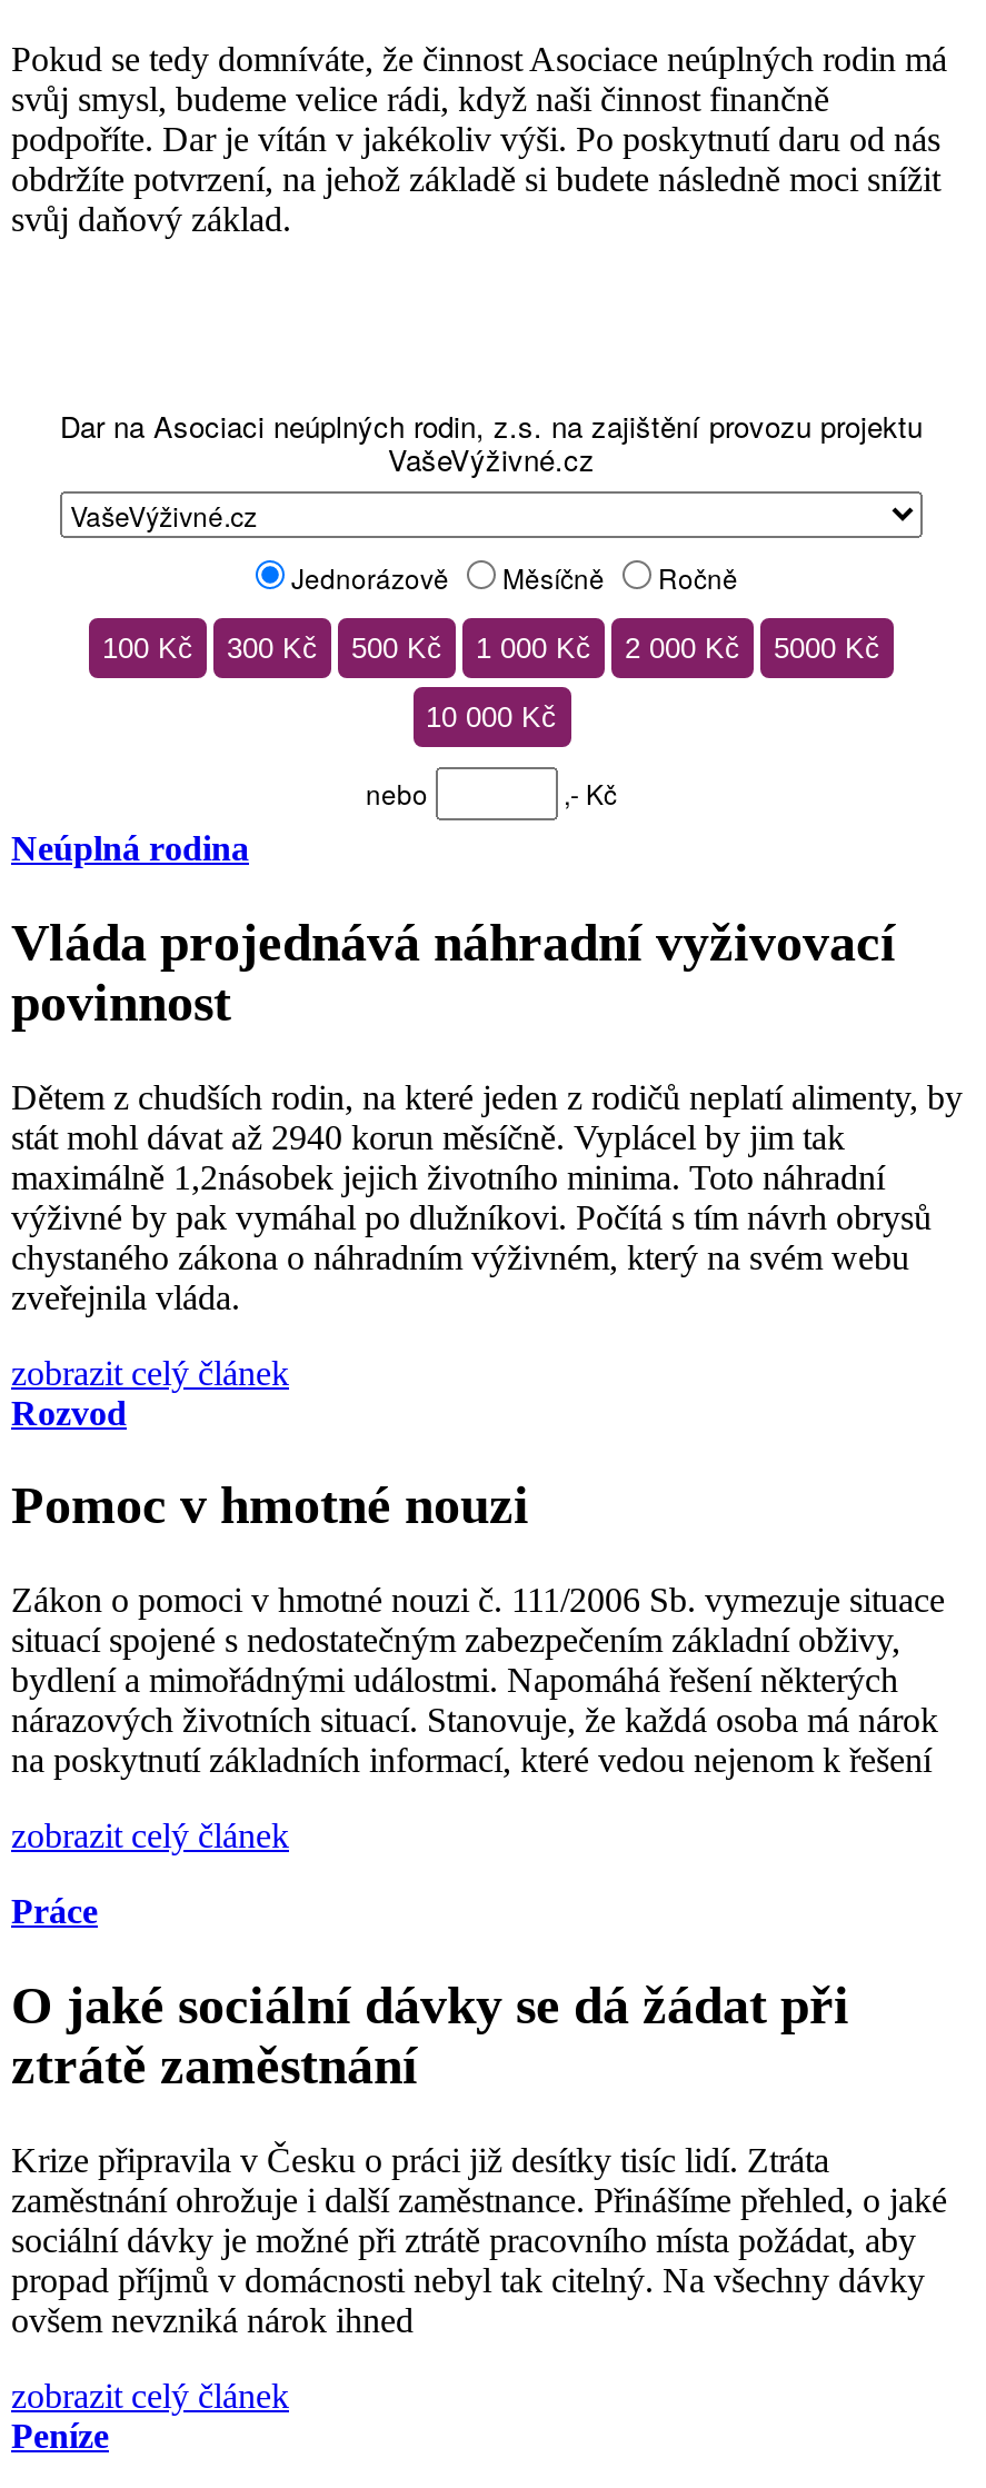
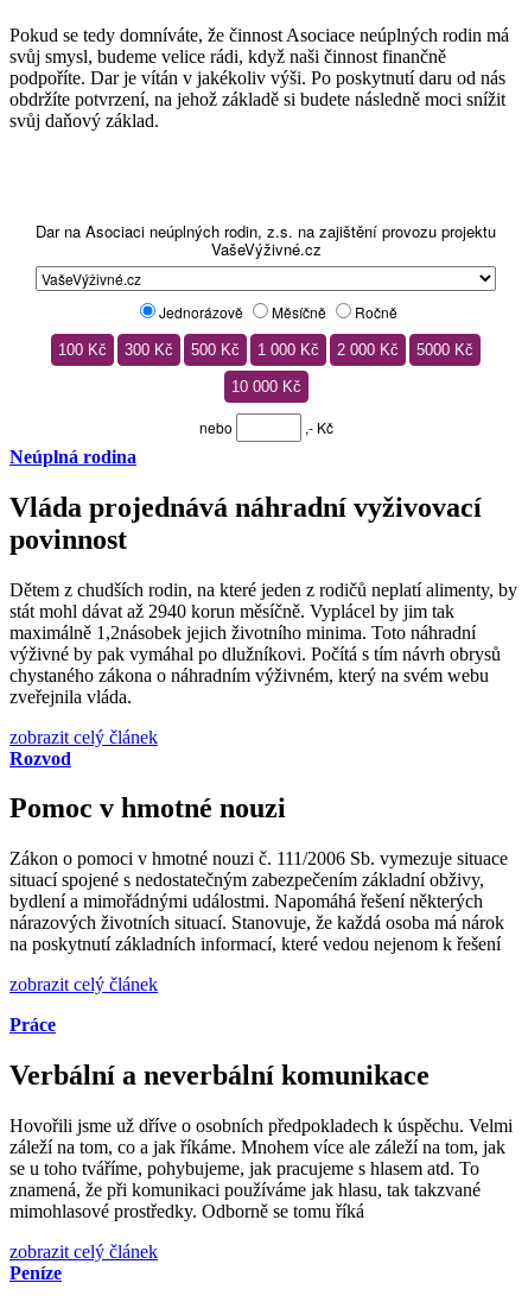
- O jaké sociální dávky se dá žádat při
- ztrátě zaměstnání
+ Verbální a neverbální komunikace

- Krize připravila v Česku o práci již desítky tisíc lidí. Ztráta
- zaměstnání ohrožuje i další zaměstnance. Přinášíme přehled, o jaké
- sociální dávky je možné při ztrátě pracovního místa požádat, aby
- propad příjmů v domácnosti nebyl tak citelný. Na všechny dávky
- ovšem nevzniká nárok ihned
+ Hovořili jsme už dříve o osobních předpokladech k úspěchu. Velmi
+ záleží na tom, co a jak říkáme. Mnohem více ale záleží na tom, jak
+ se u toho tváříme, pohybujeme, jak pracujeme s hlasem atd. To
+ znamená, že při komunikaci používáme jak hlasu, tak takzvané
+ mimohlasové prostředky. Odborně se tomu říká
